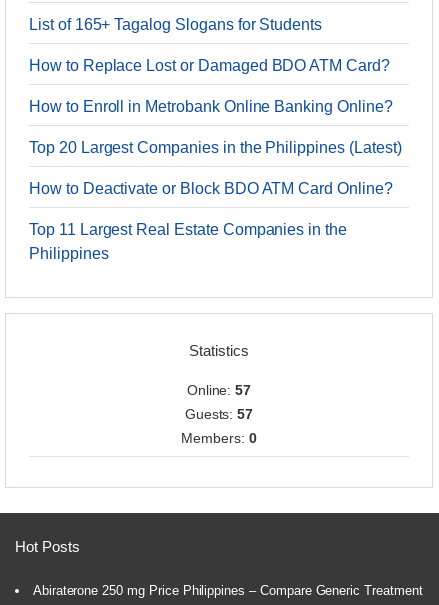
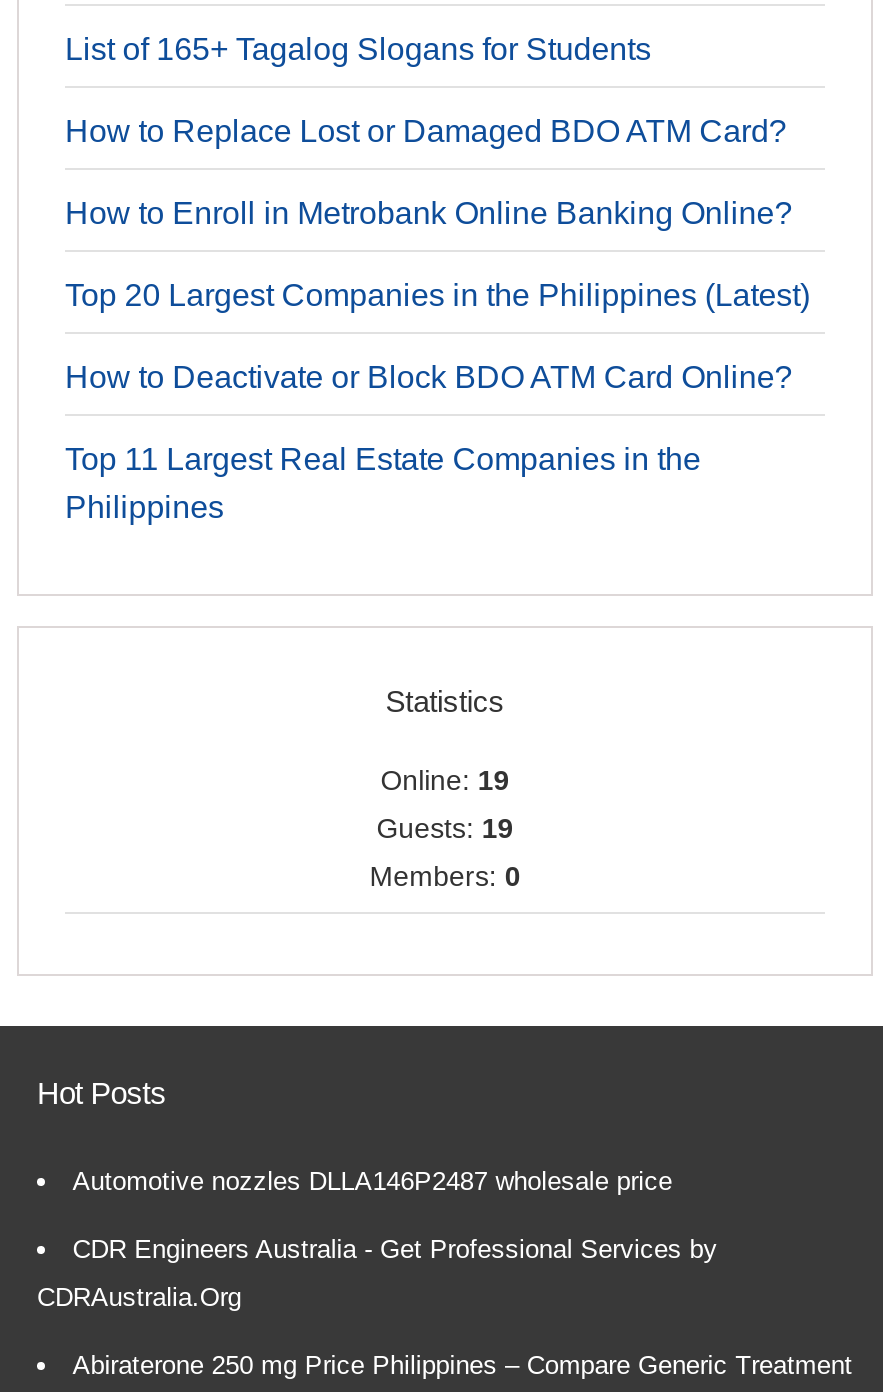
- Online: 57
+ Online: 19

- Guests: 57
+ Guests: 19

+ Automotive nozzles DLLA146P2487 wholesale price
+ CDR Engineers Australia - Get Professional Services by
+ CDRAustralia.Org
